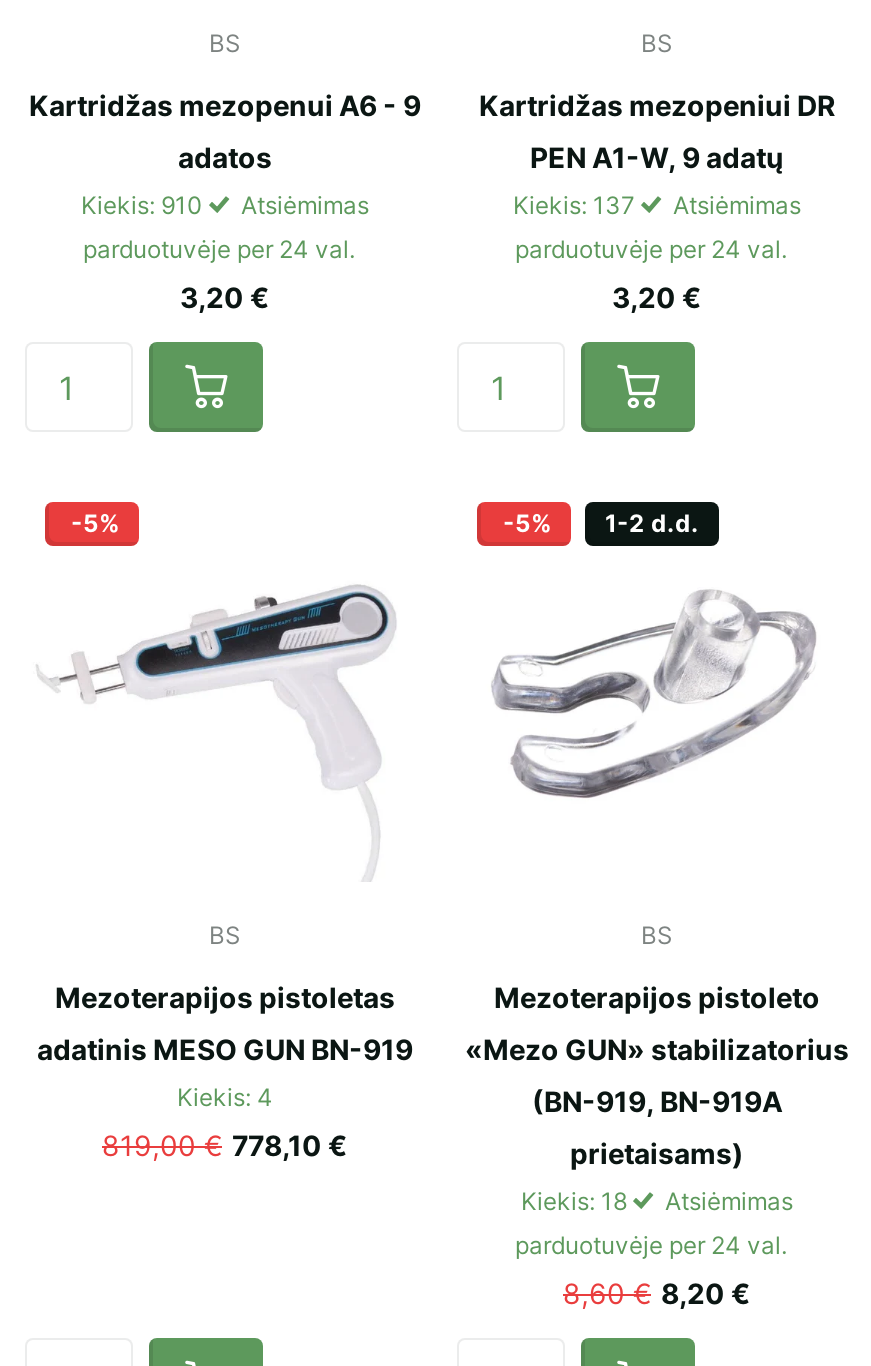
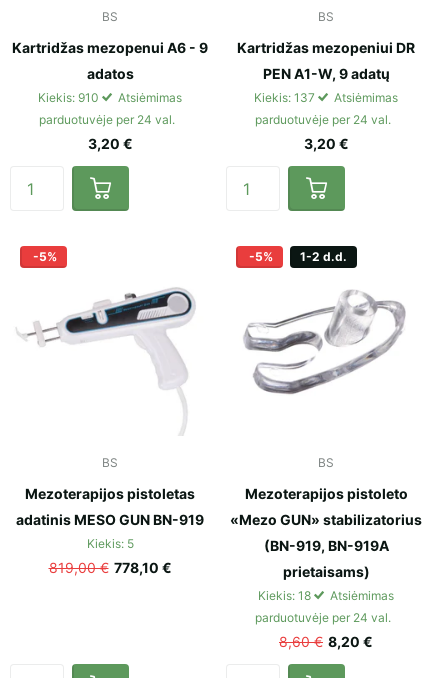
- Kiekis: 4
+ Kiekis: 5
